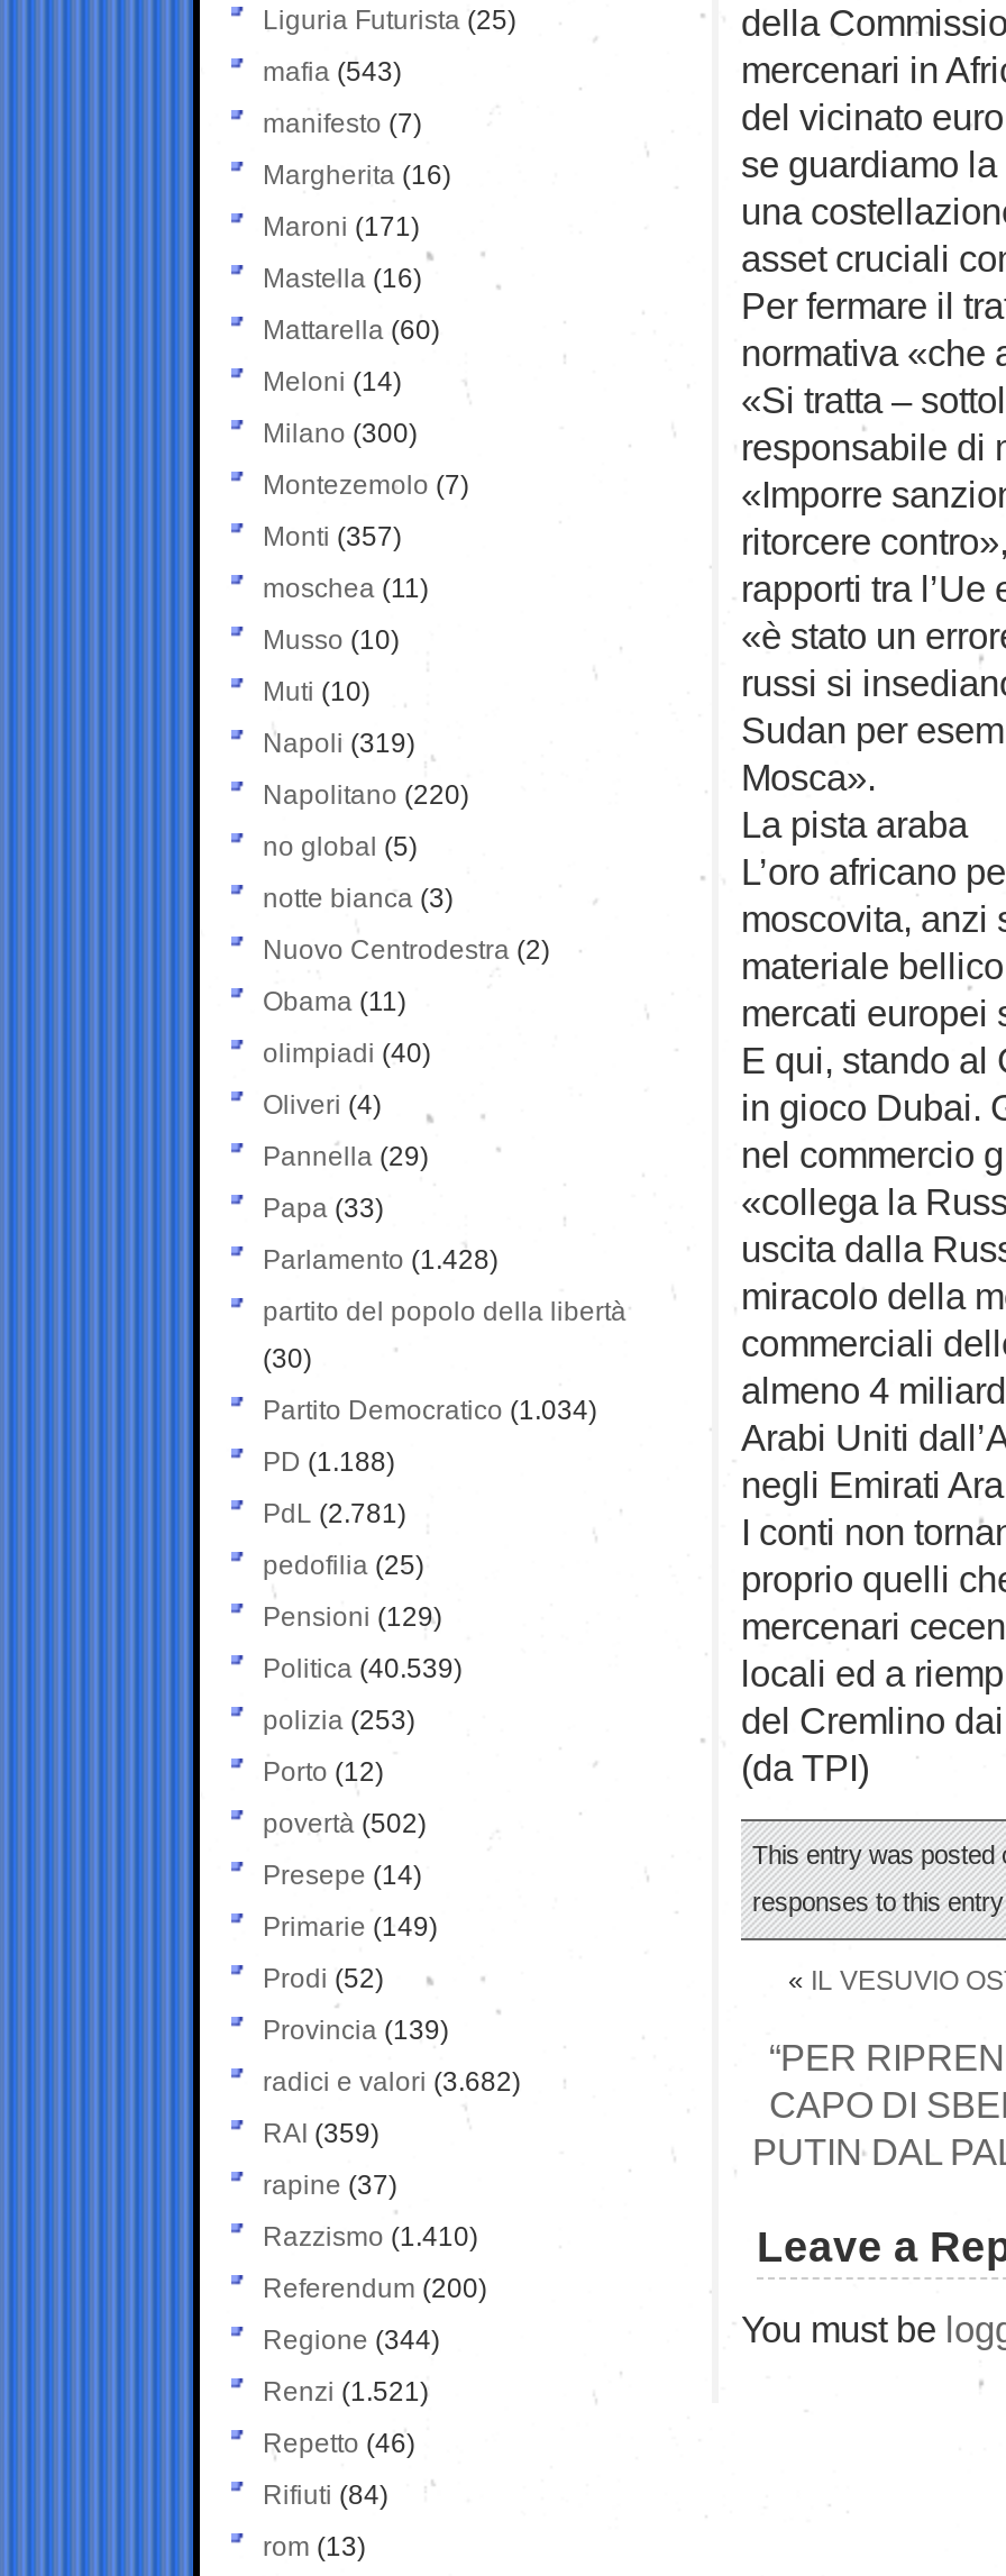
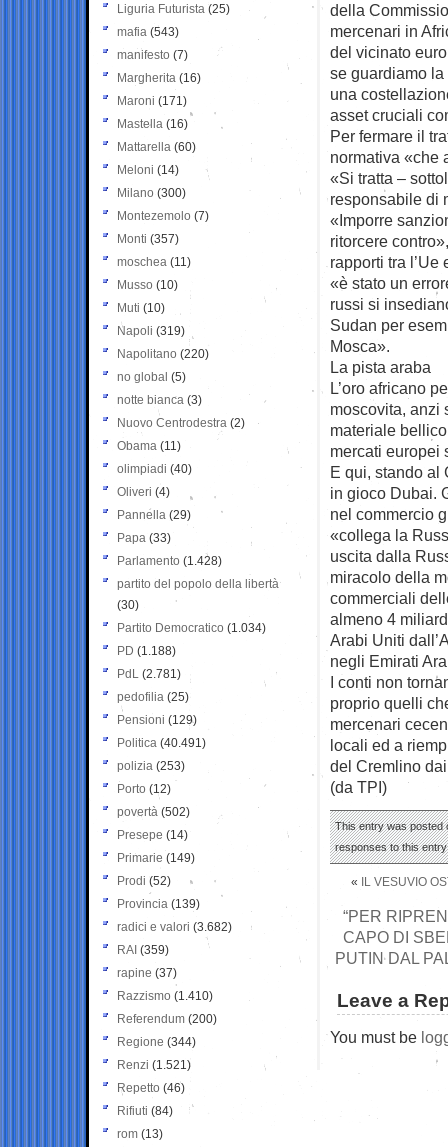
- Politica (40.539)
+ Politica (40.491)
